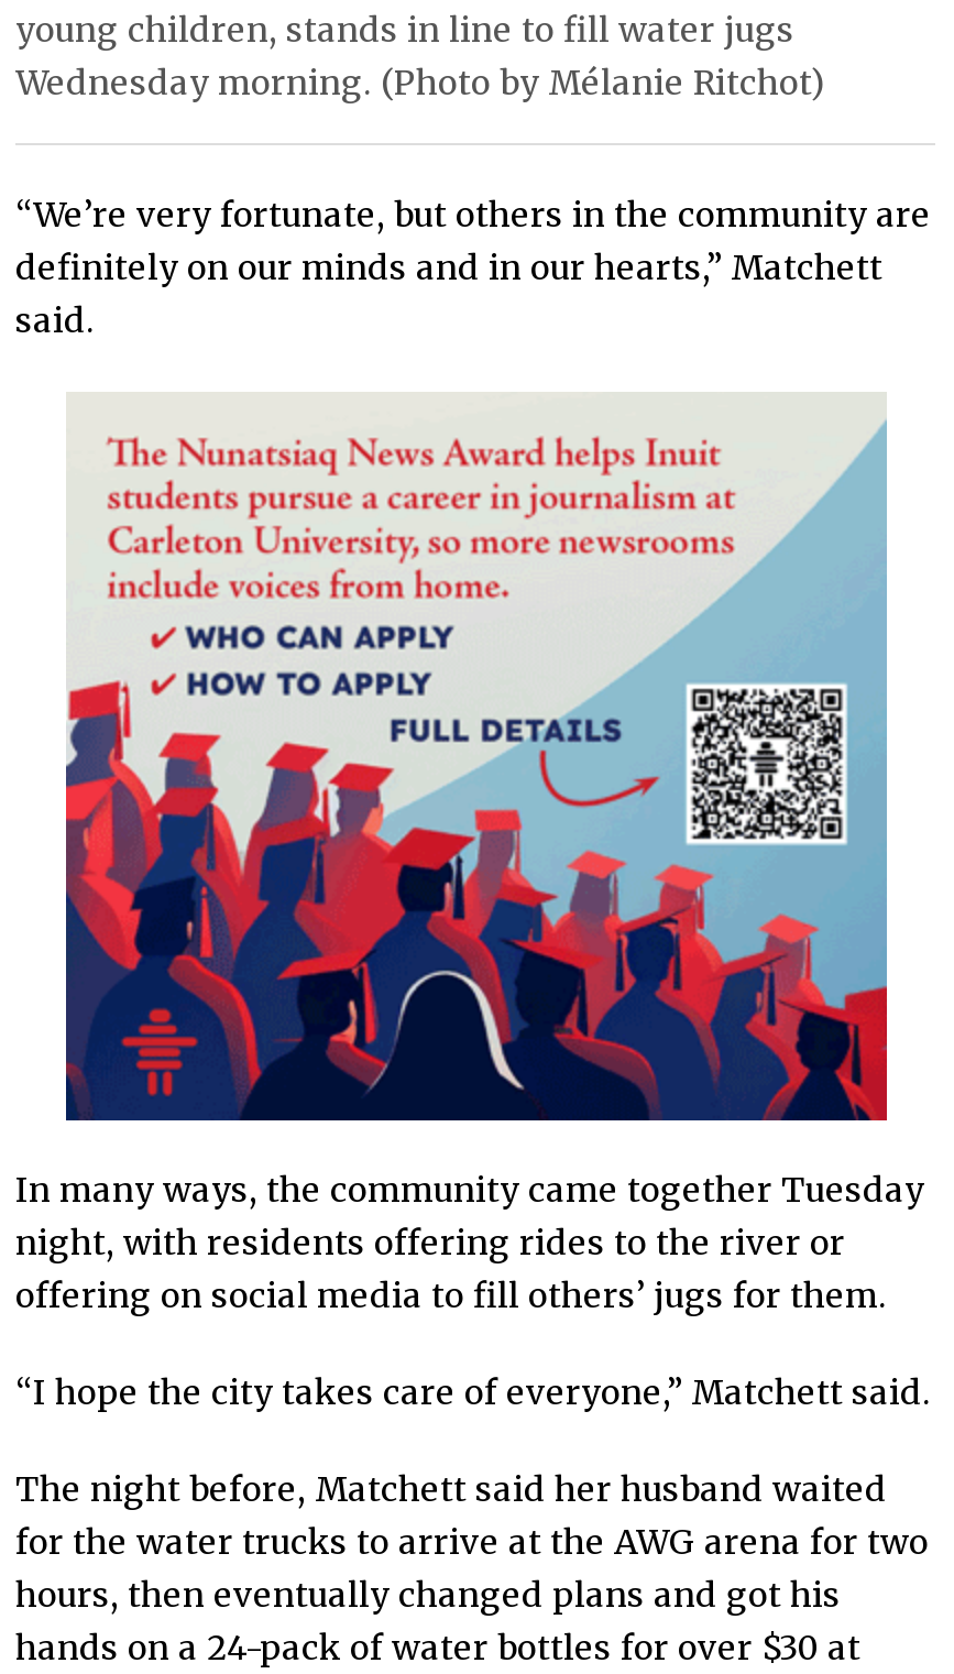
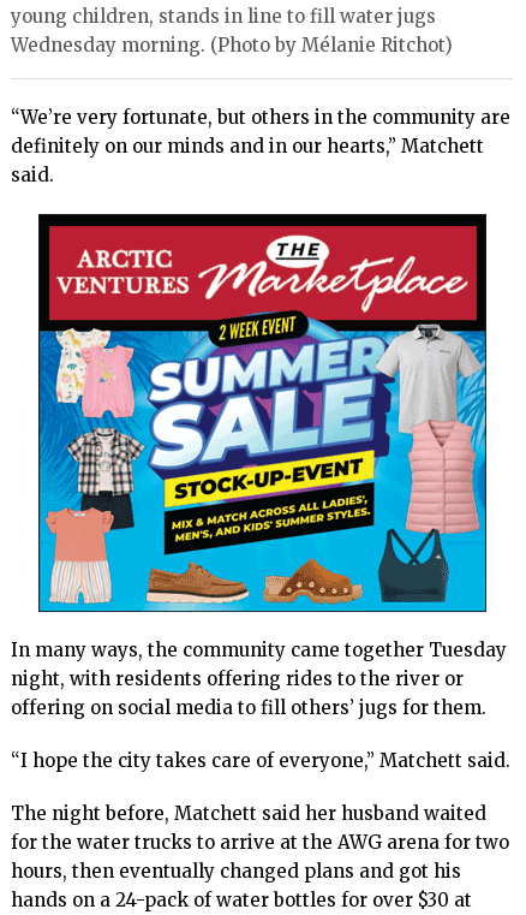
- [image]
+ [image]
